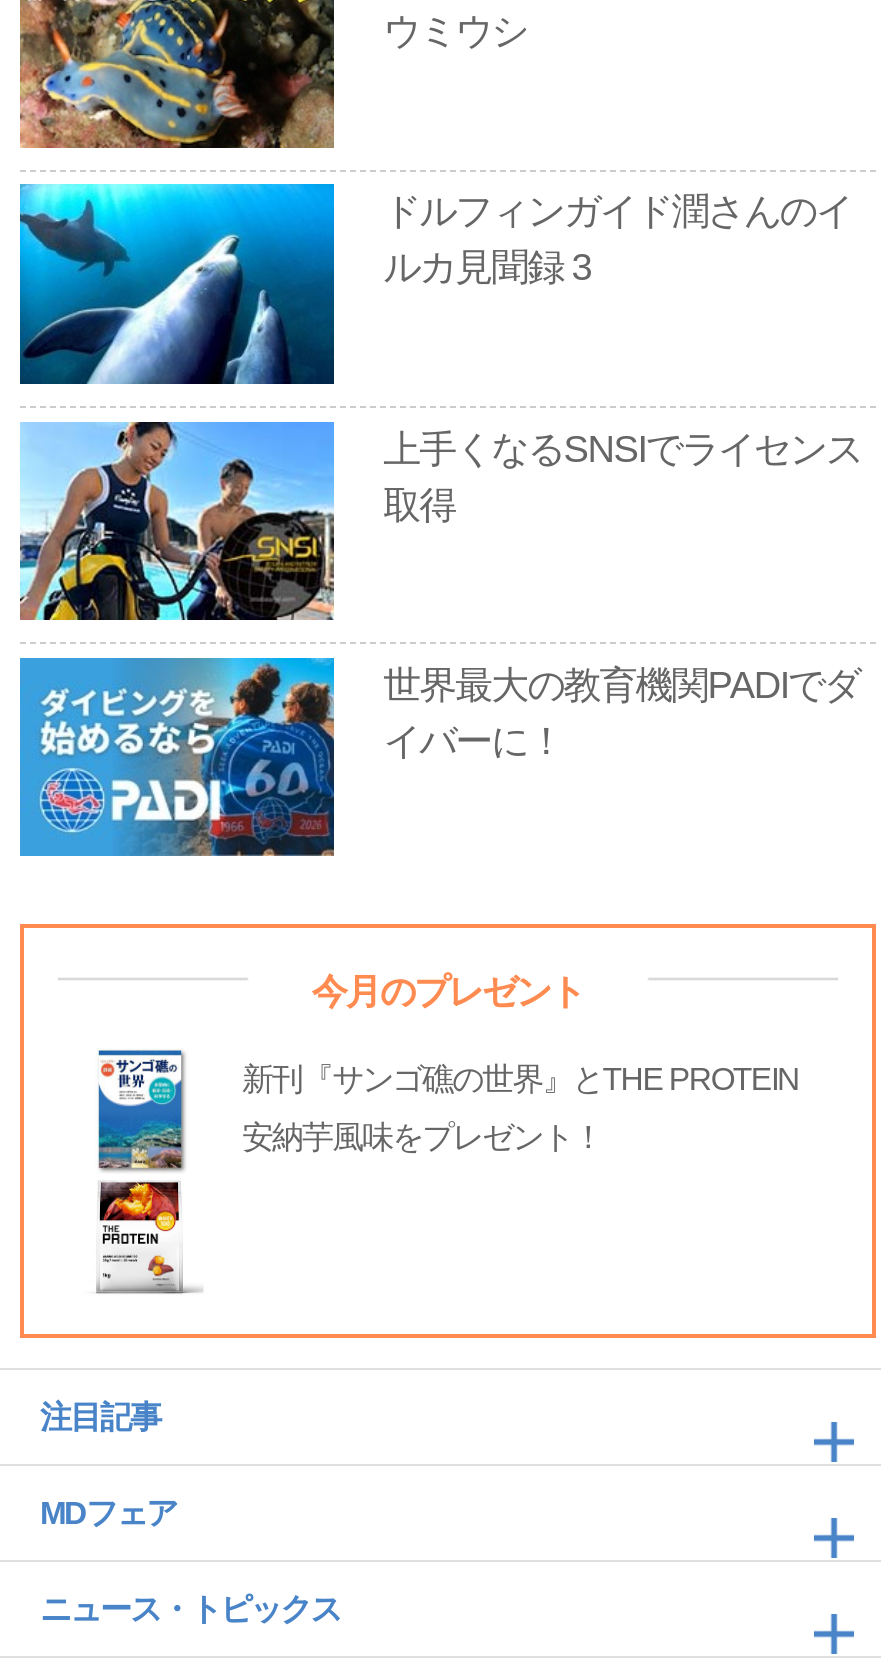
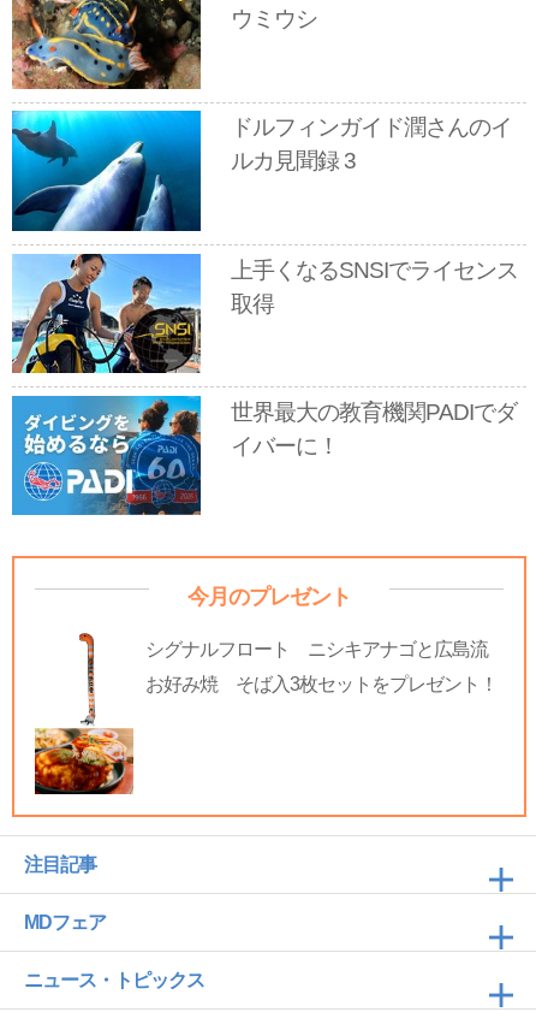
- [image]
- 新刊『サンゴ礁の世界』とTHE PROTEIN
+ [image]
+ シグナルフロート ニシキアナゴと広島流

- 安納芋風味をプレゼント！
+ お好み焼 そば入3枚セットをプレゼント！
